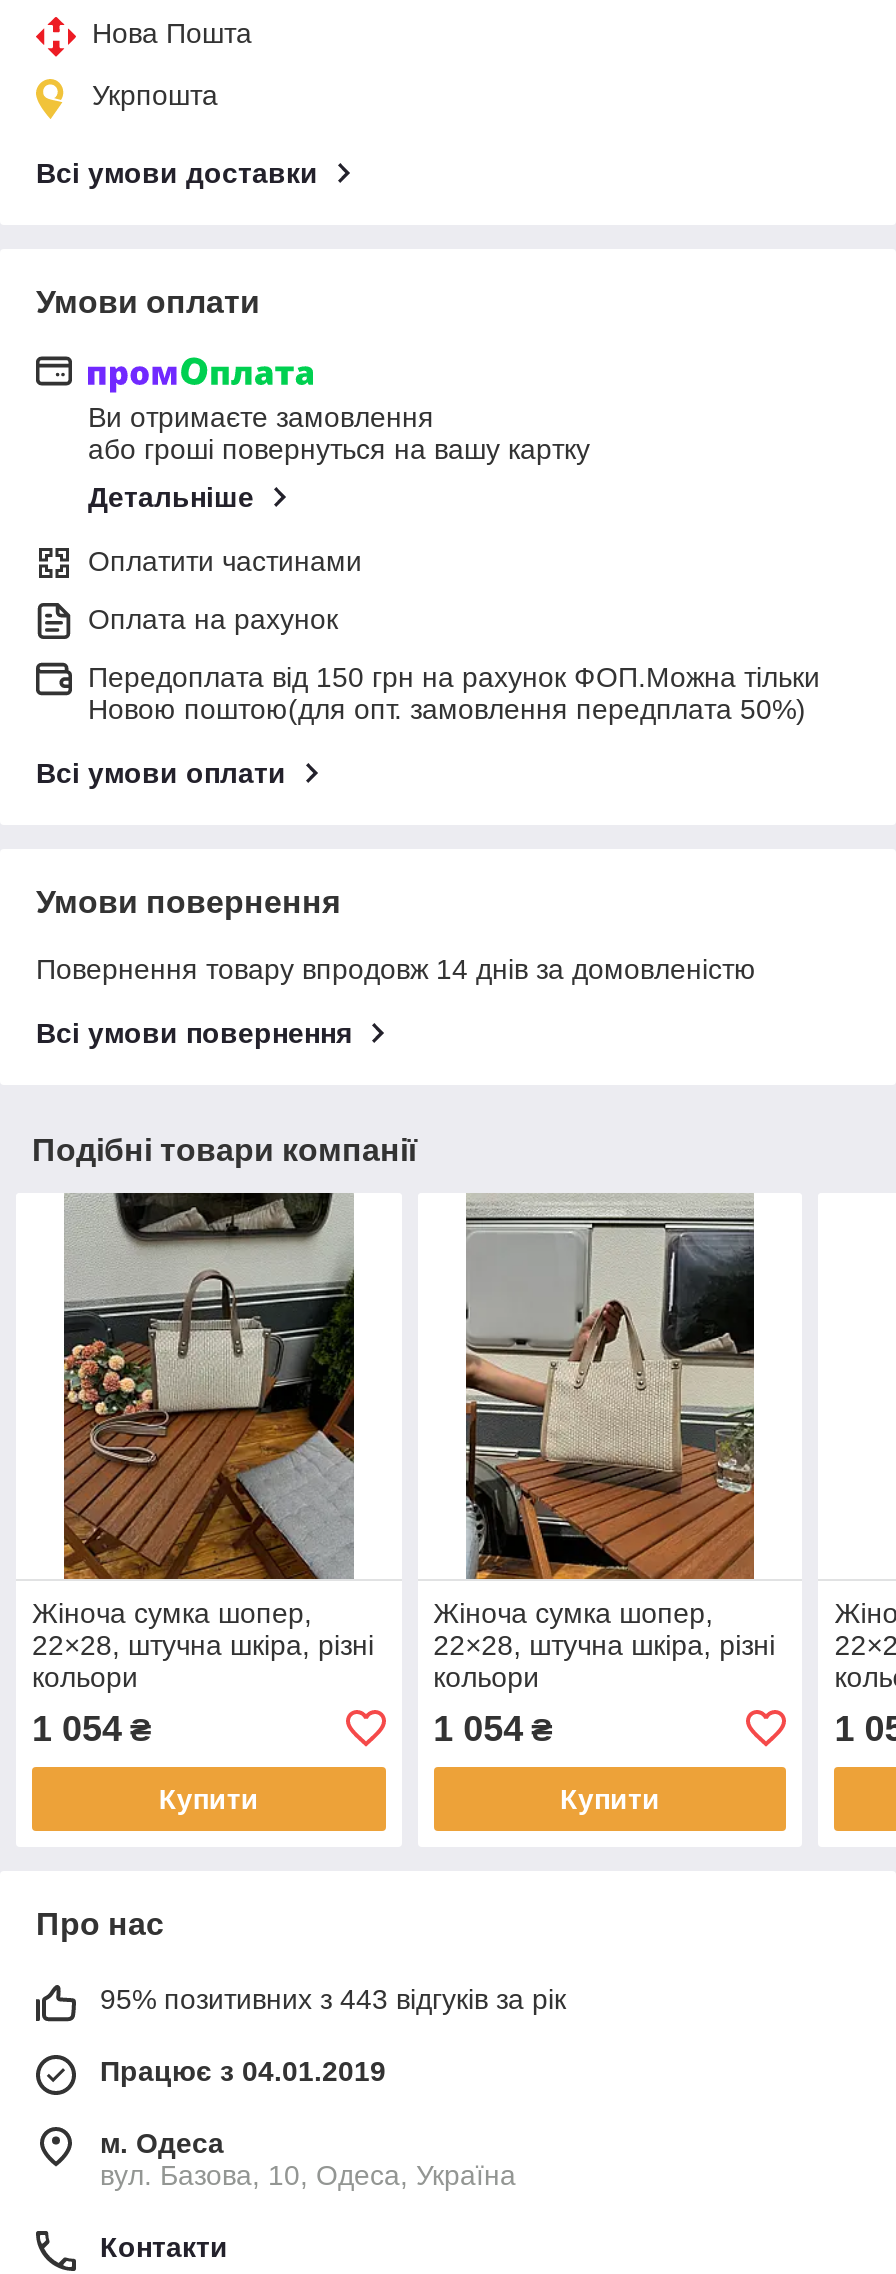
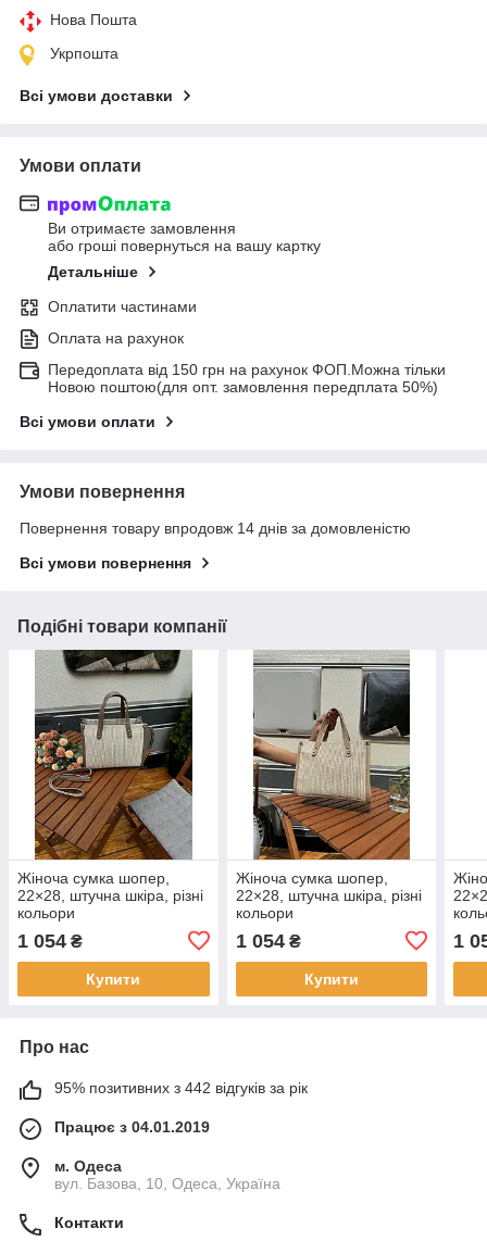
- 95% позитивних з 443 відгуків за рік
+ 95% позитивних з 442 відгуків за рік
